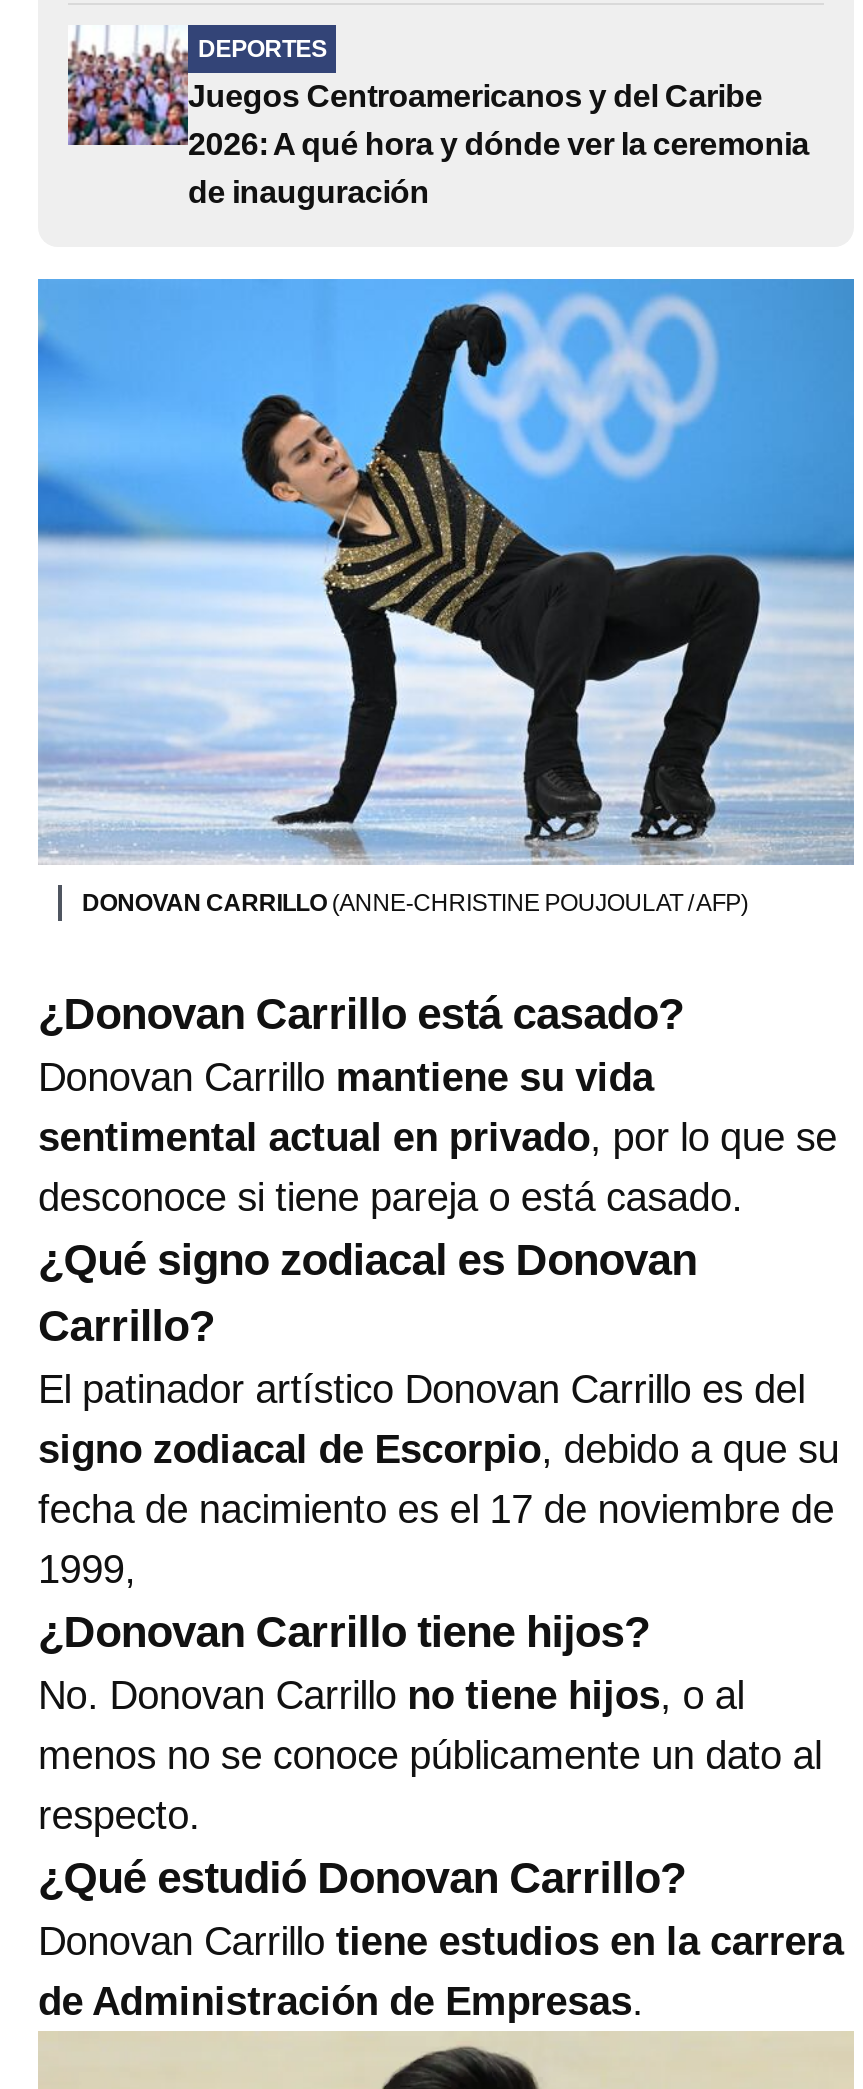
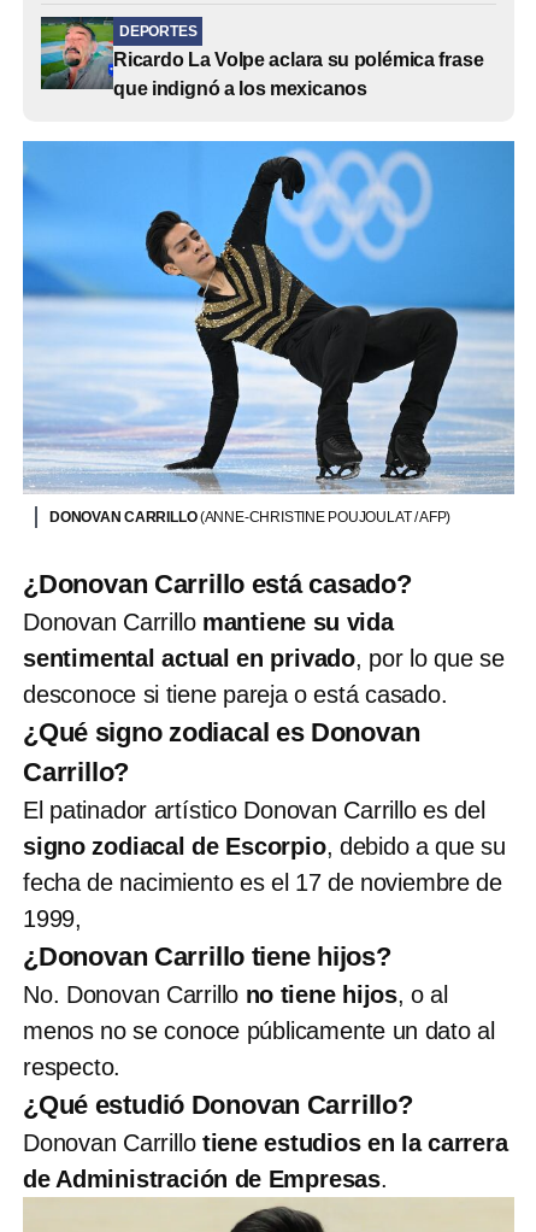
- [image]
- Juegos Centroamericanos y del Caribe
- 2026: A qué hora y dónde ver la ceremonia
- de inauguración
+ [image]
+ Ricardo La Volpe aclara su polémica frase
+ que indignó a los mexicanos
